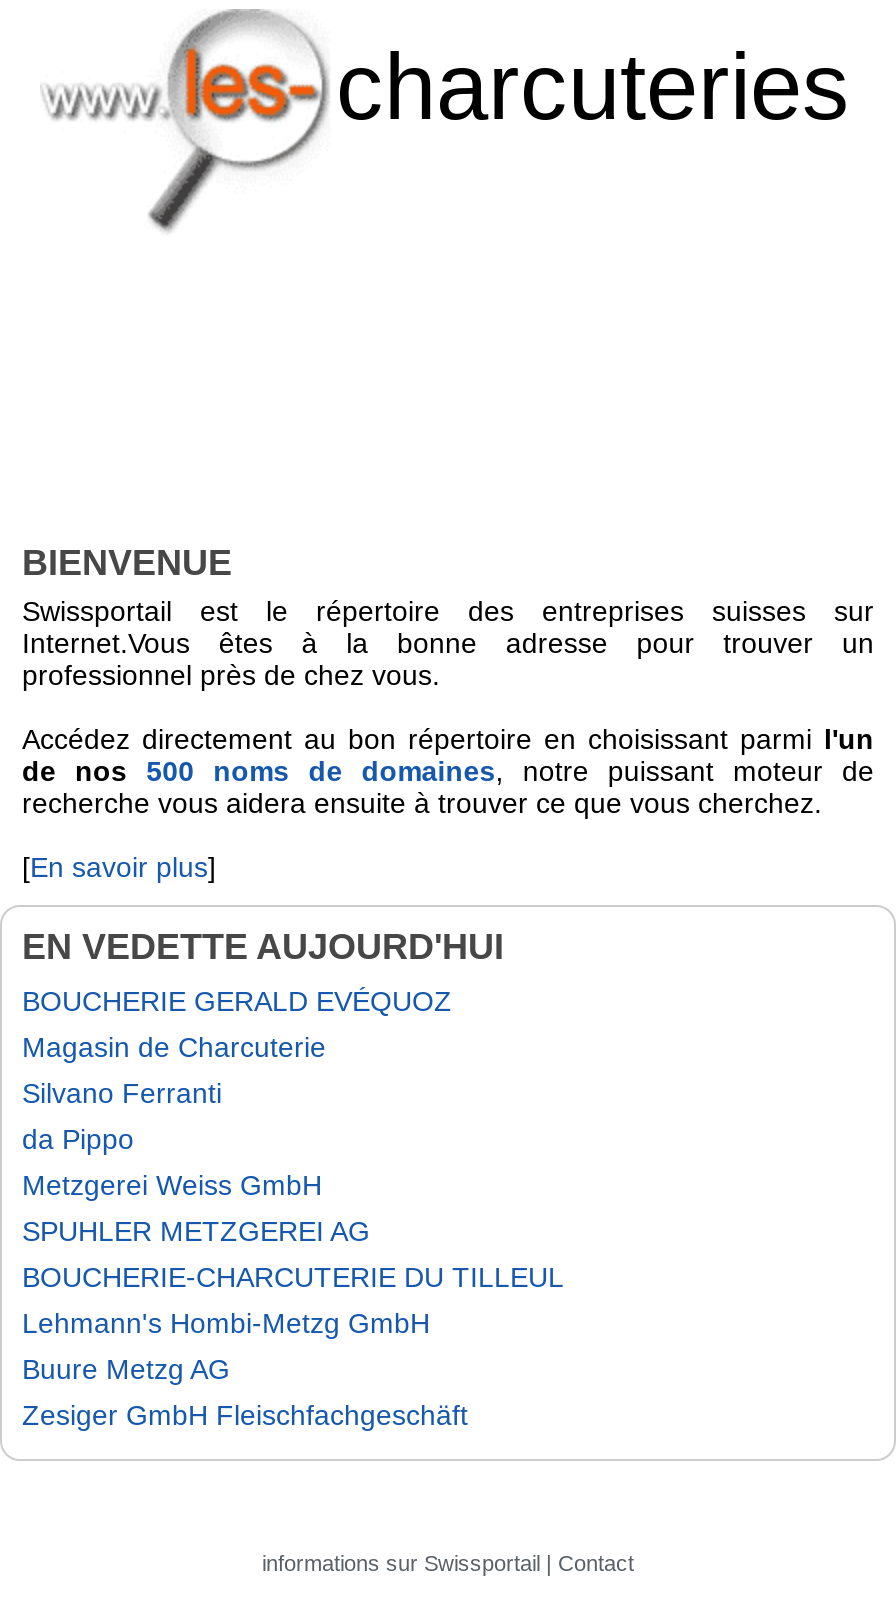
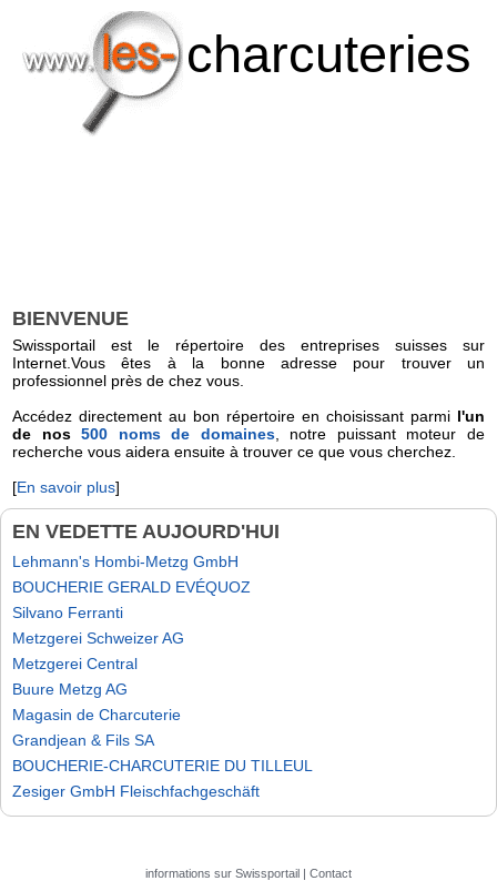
moved down: BOUCHERIE GERALD EVÉQUOZ | Silvano Ferranti

moved down: Magasin de Charcuterie

- da Pippo
- Metzgerei Weiss GmbH
- SPUHLER METZGEREI AG

moved down: BOUCHERIE-CHARCUTERIE DU TILLEUL

moved up: Lehmann's Hombi-Metzg GmbH

+ Metzgerei Schweizer AG
+ Metzgerei Central

moved up: Buure Metzg AG

+ Grandjean & Fils SA
